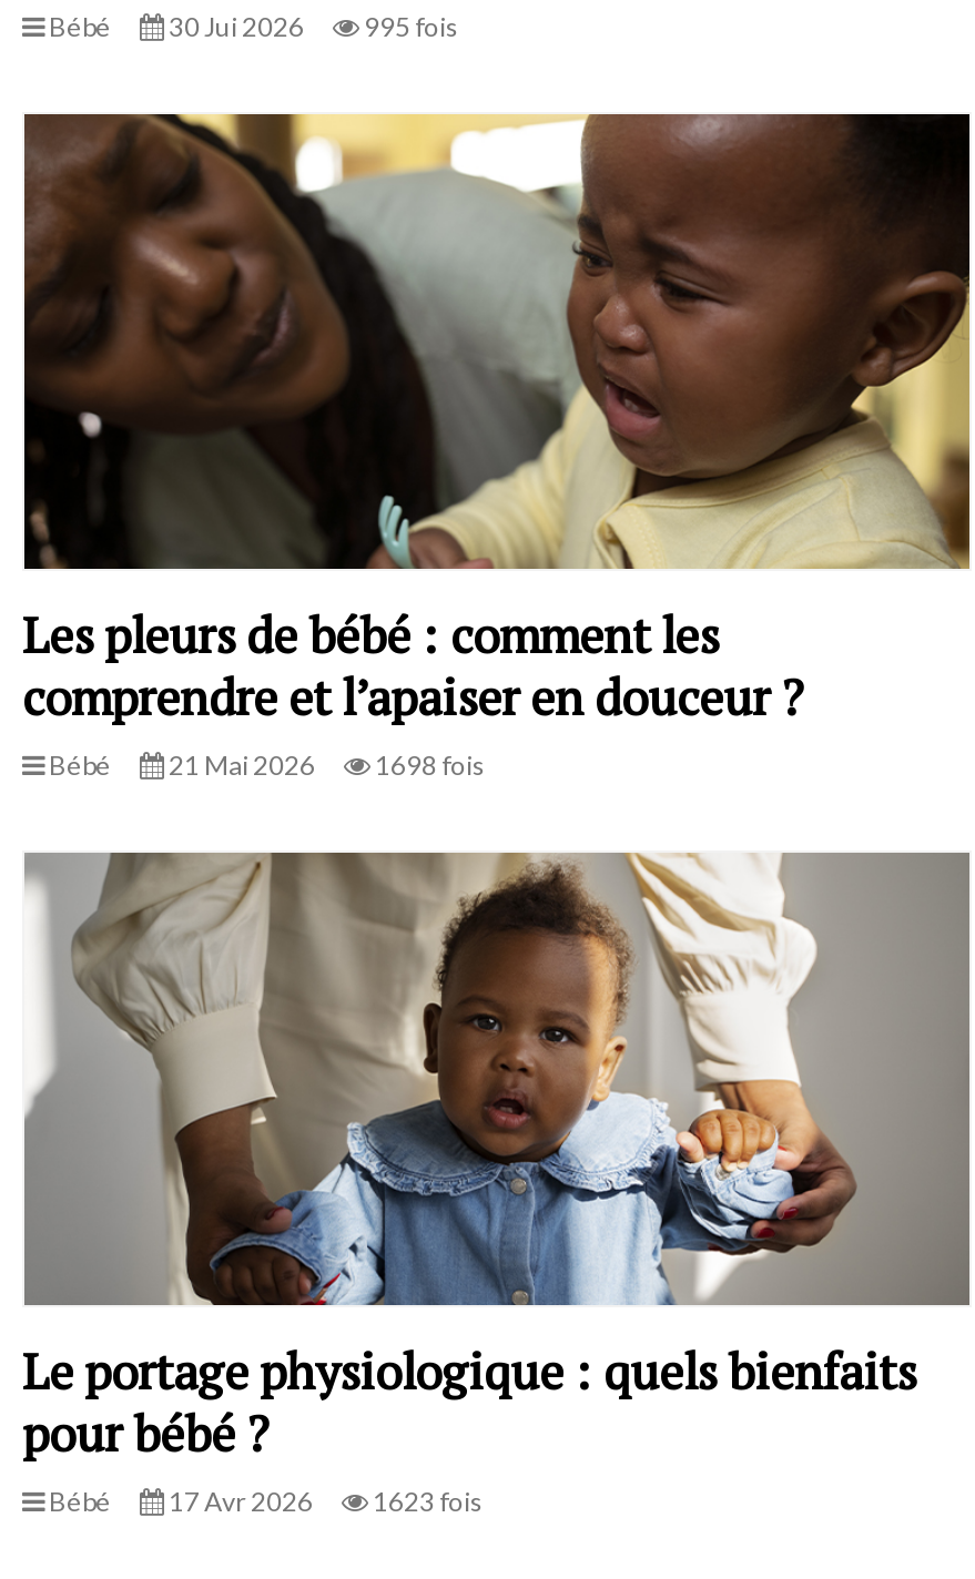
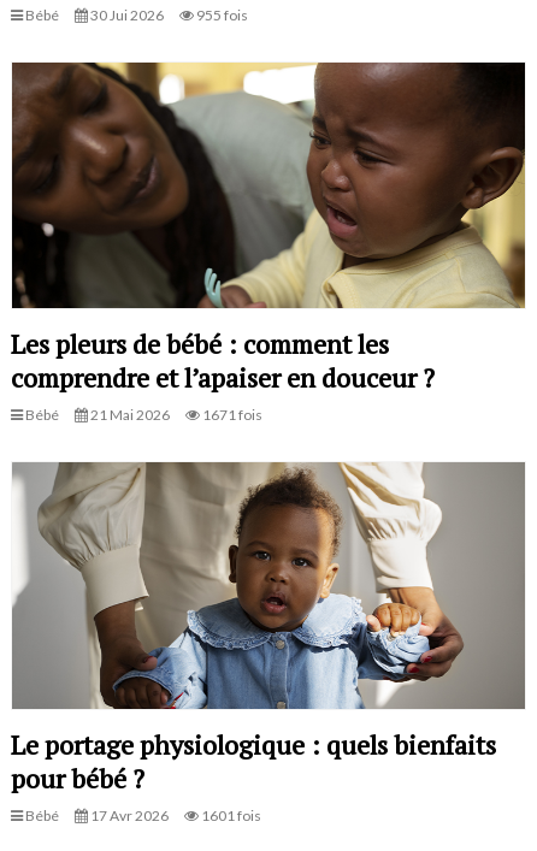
- Bébé 30 Jui 2026 995 fois
+ Bébé 30 Jui 2026 955 fois

- Bébé 21 Mai 2026 1698 fois
+ Bébé 21 Mai 2026 1671 fois

- Bébé 17 Avr 2026 1623 fois
+ Bébé 17 Avr 2026 1601 fois
